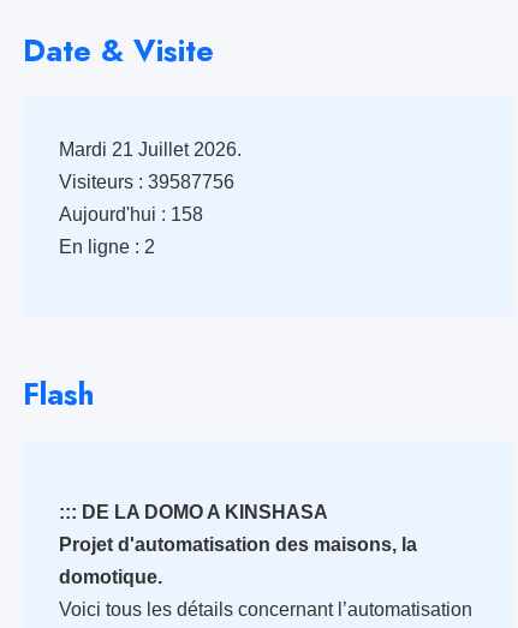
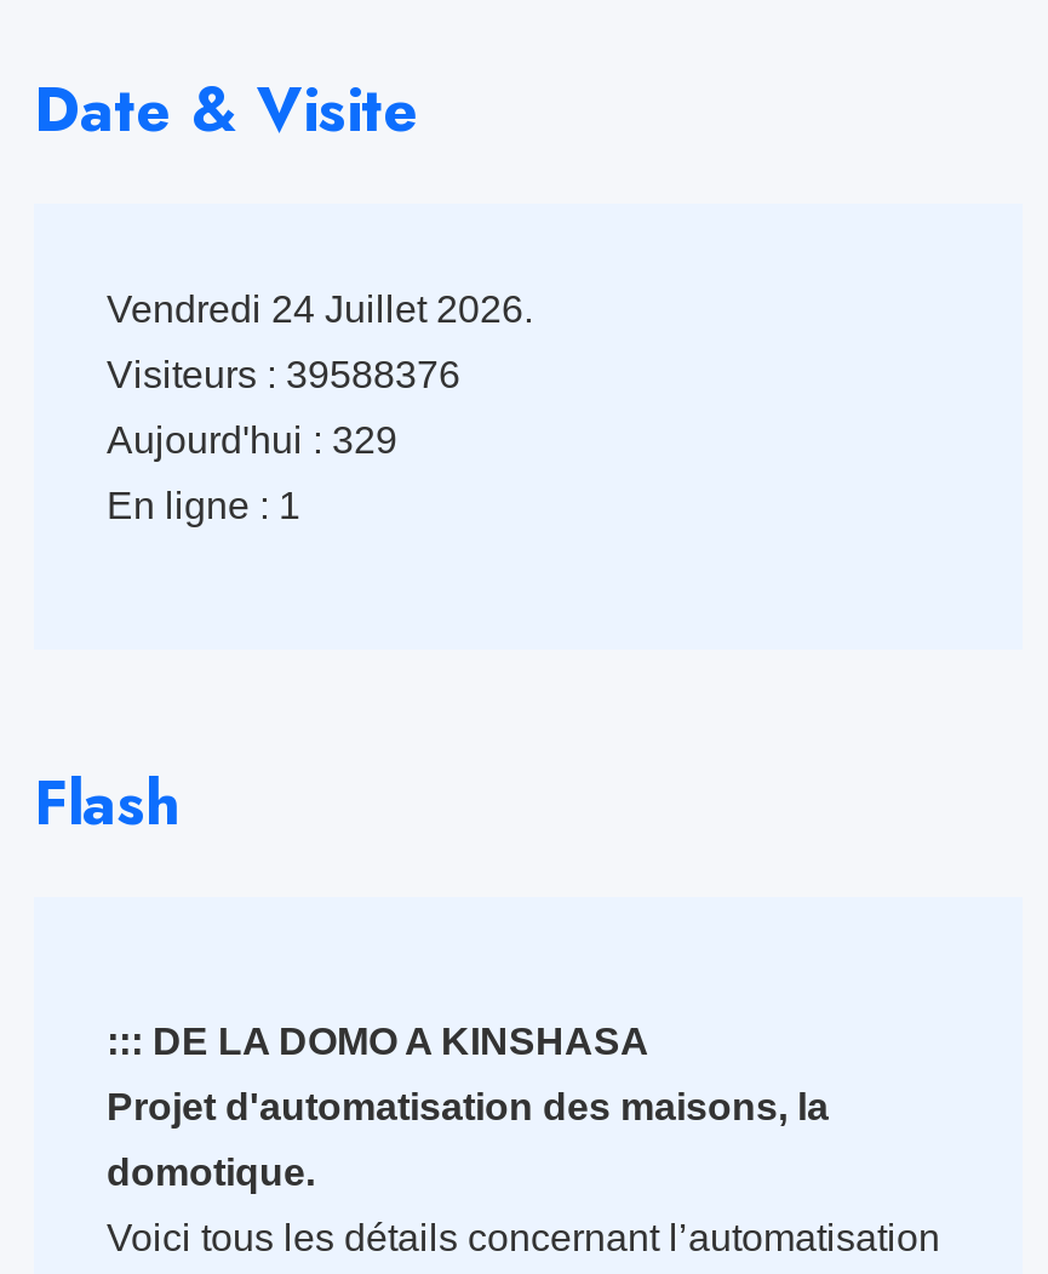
- Mardi 21 Juillet 2026.
+ Vendredi 24 Juillet 2026.

- Visiteurs : 39587756
+ Visiteurs : 39588376

- Aujourd'hui : 158
+ Aujourd'hui : 329

- En ligne : 2
+ En ligne : 1
